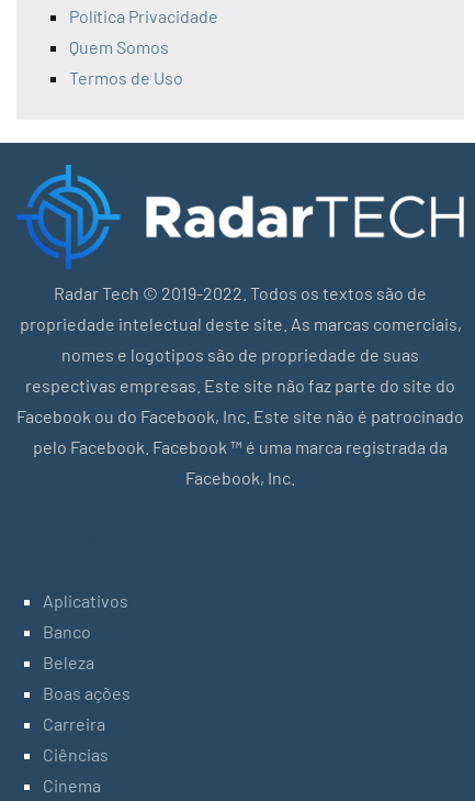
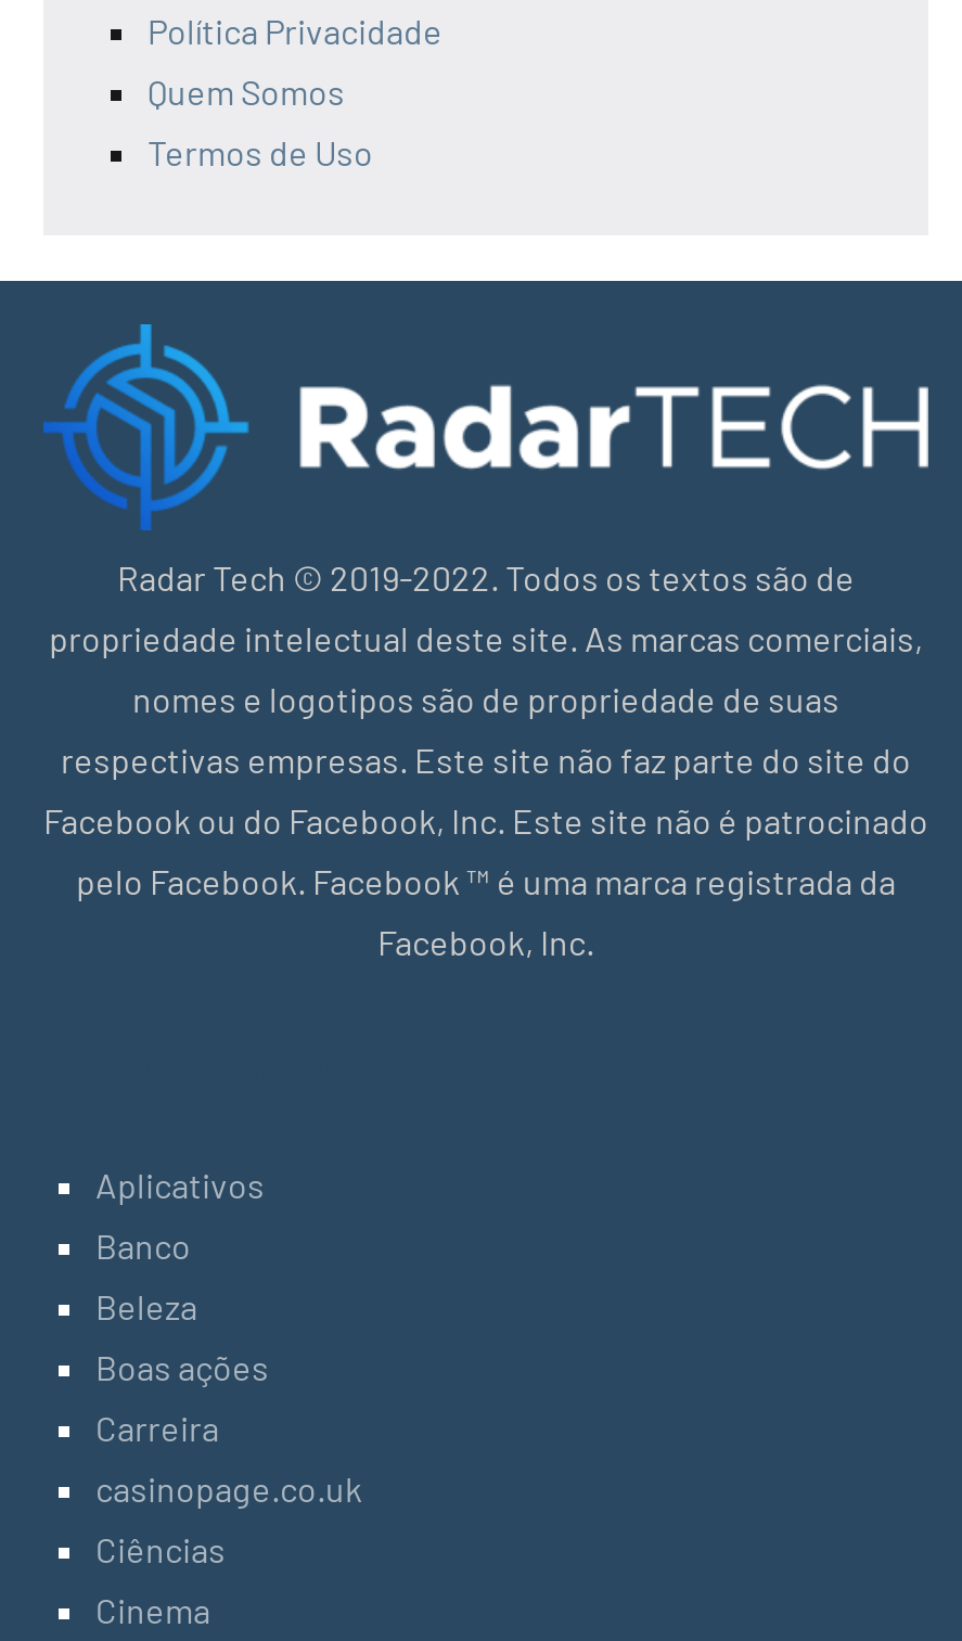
+ casinopage.co.uk
